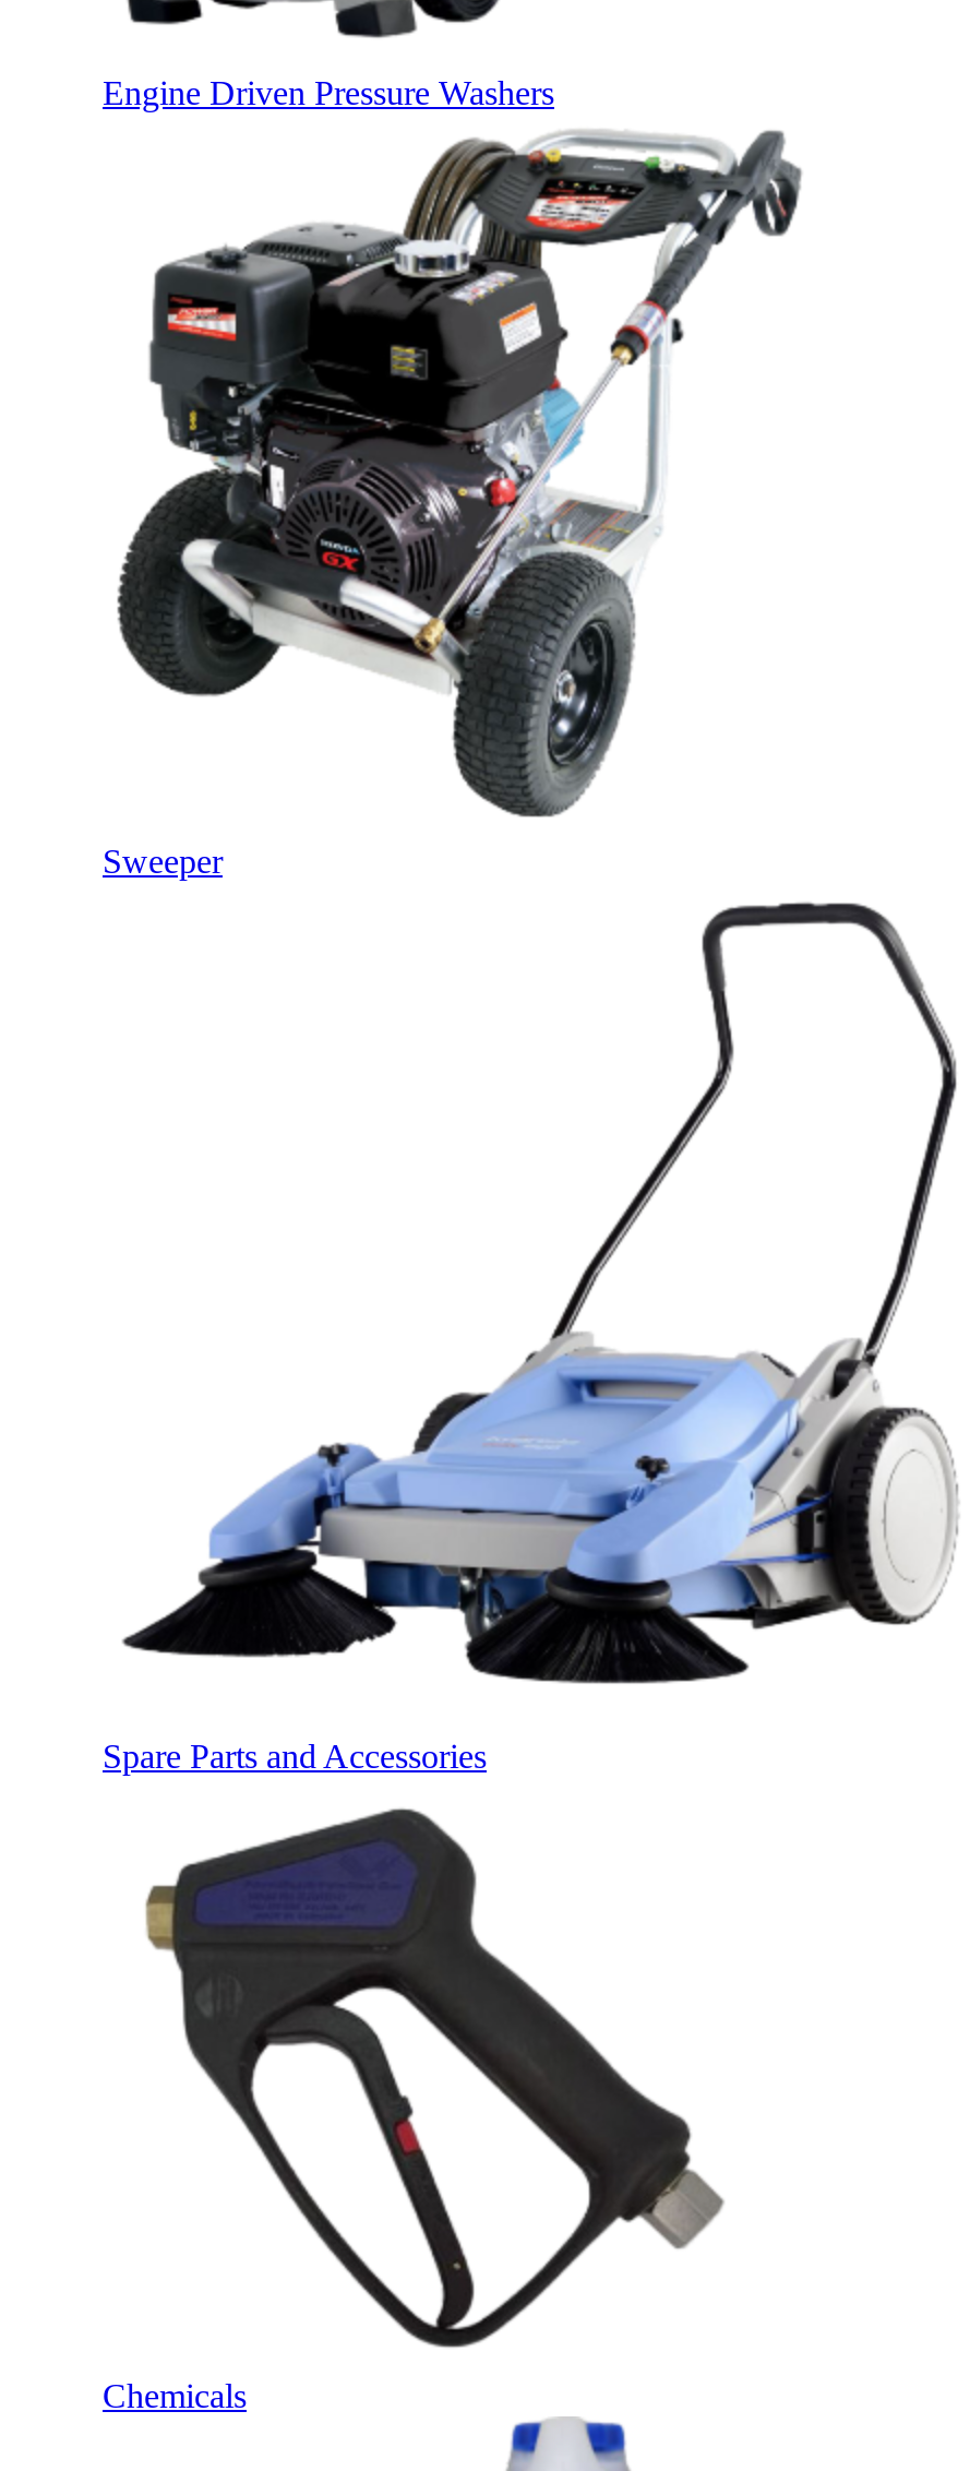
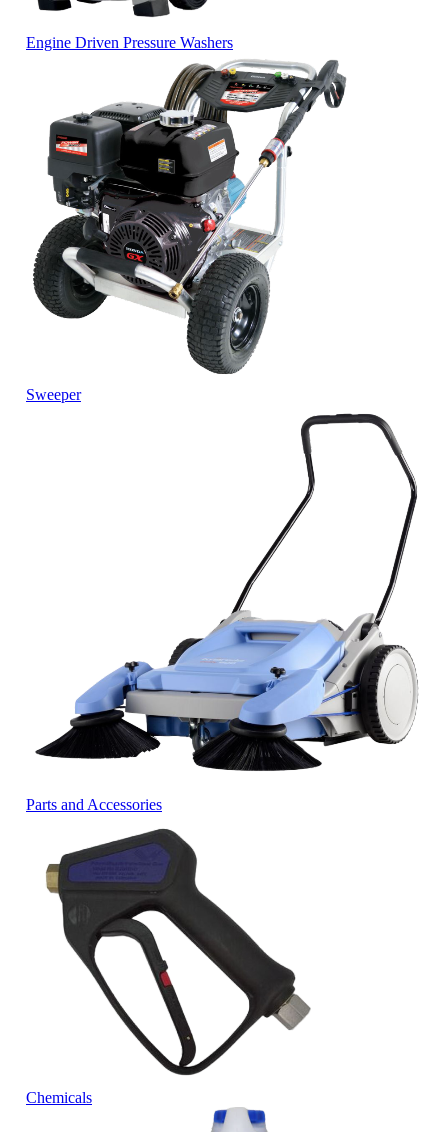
- Spare Parts and Accessories
+ Parts and Accessories
